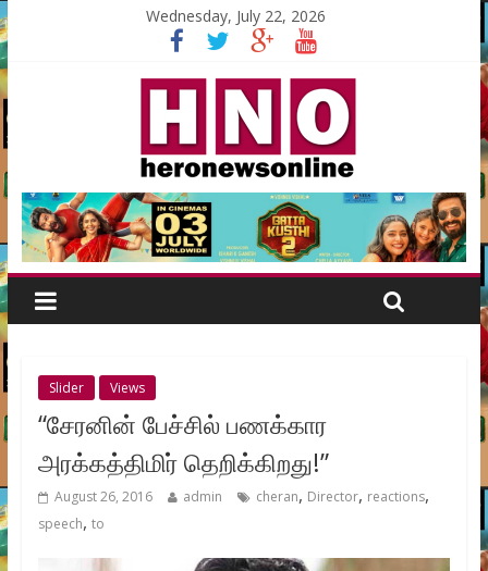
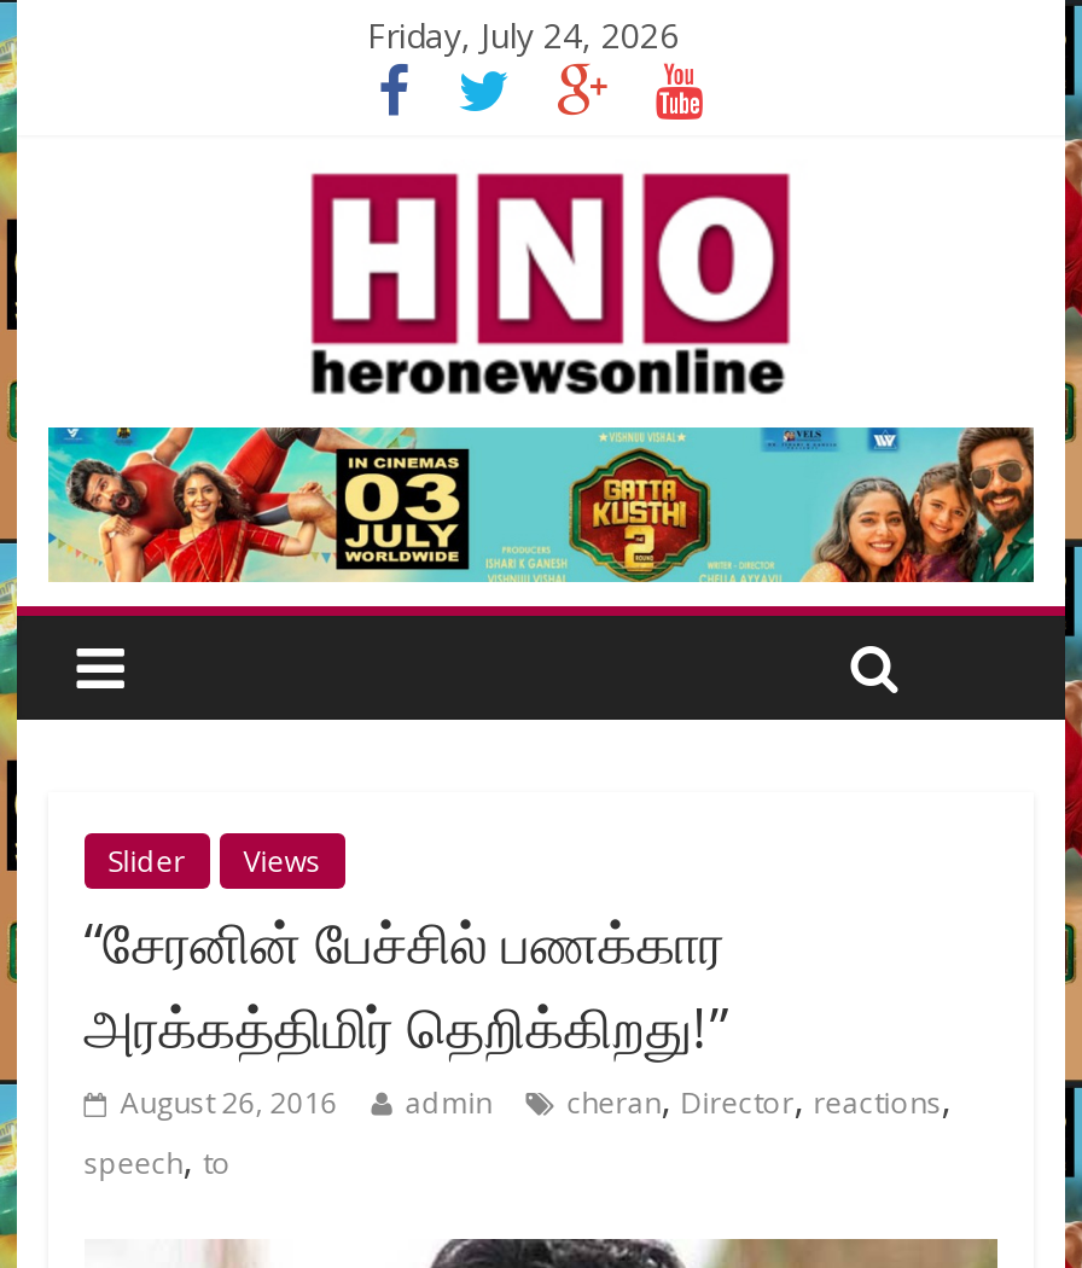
- Wednesday, July 22, 2026
+ Friday, July 24, 2026
